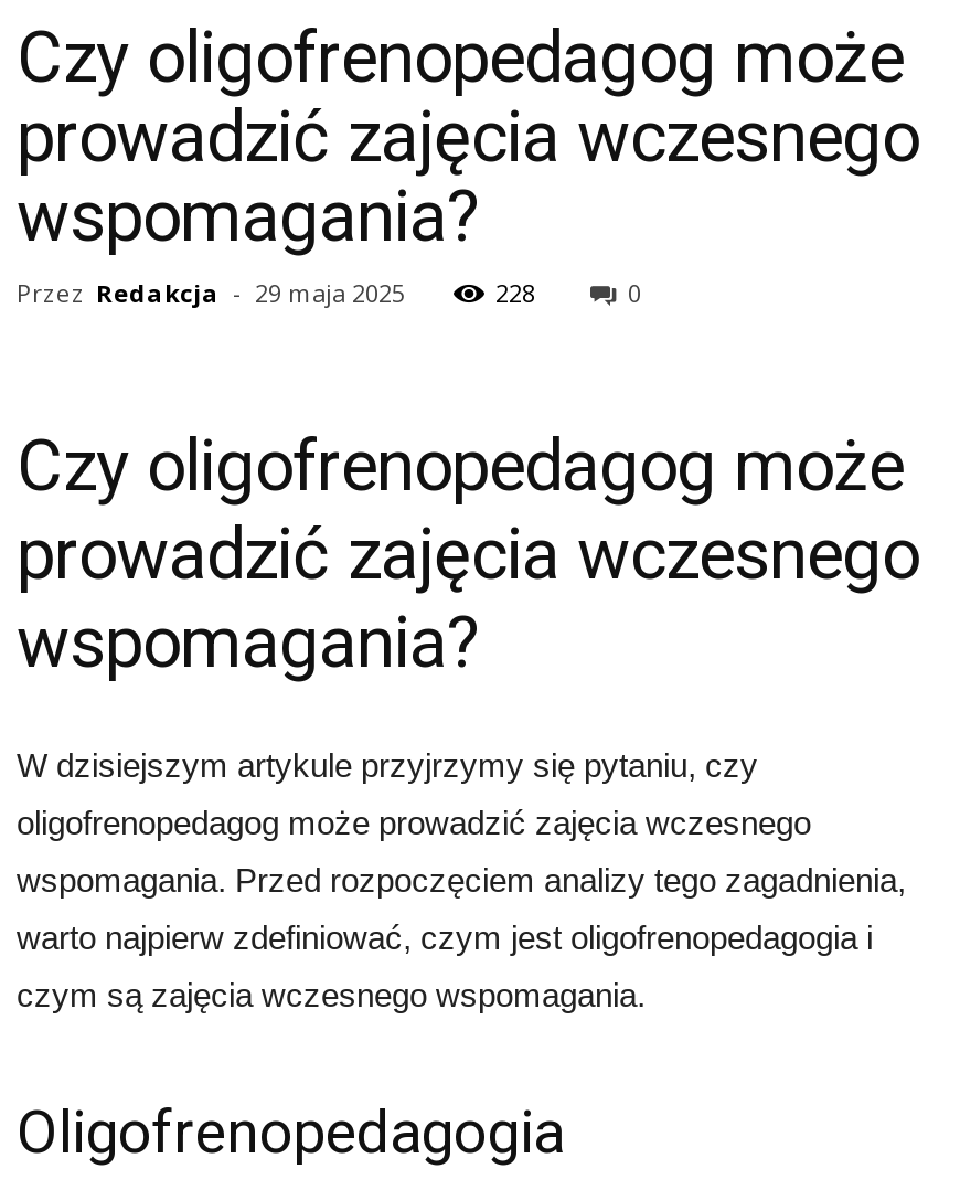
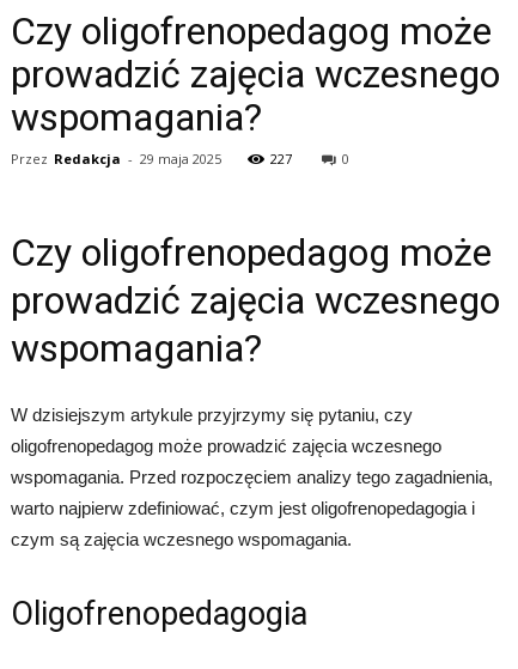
- 228
+ 227
